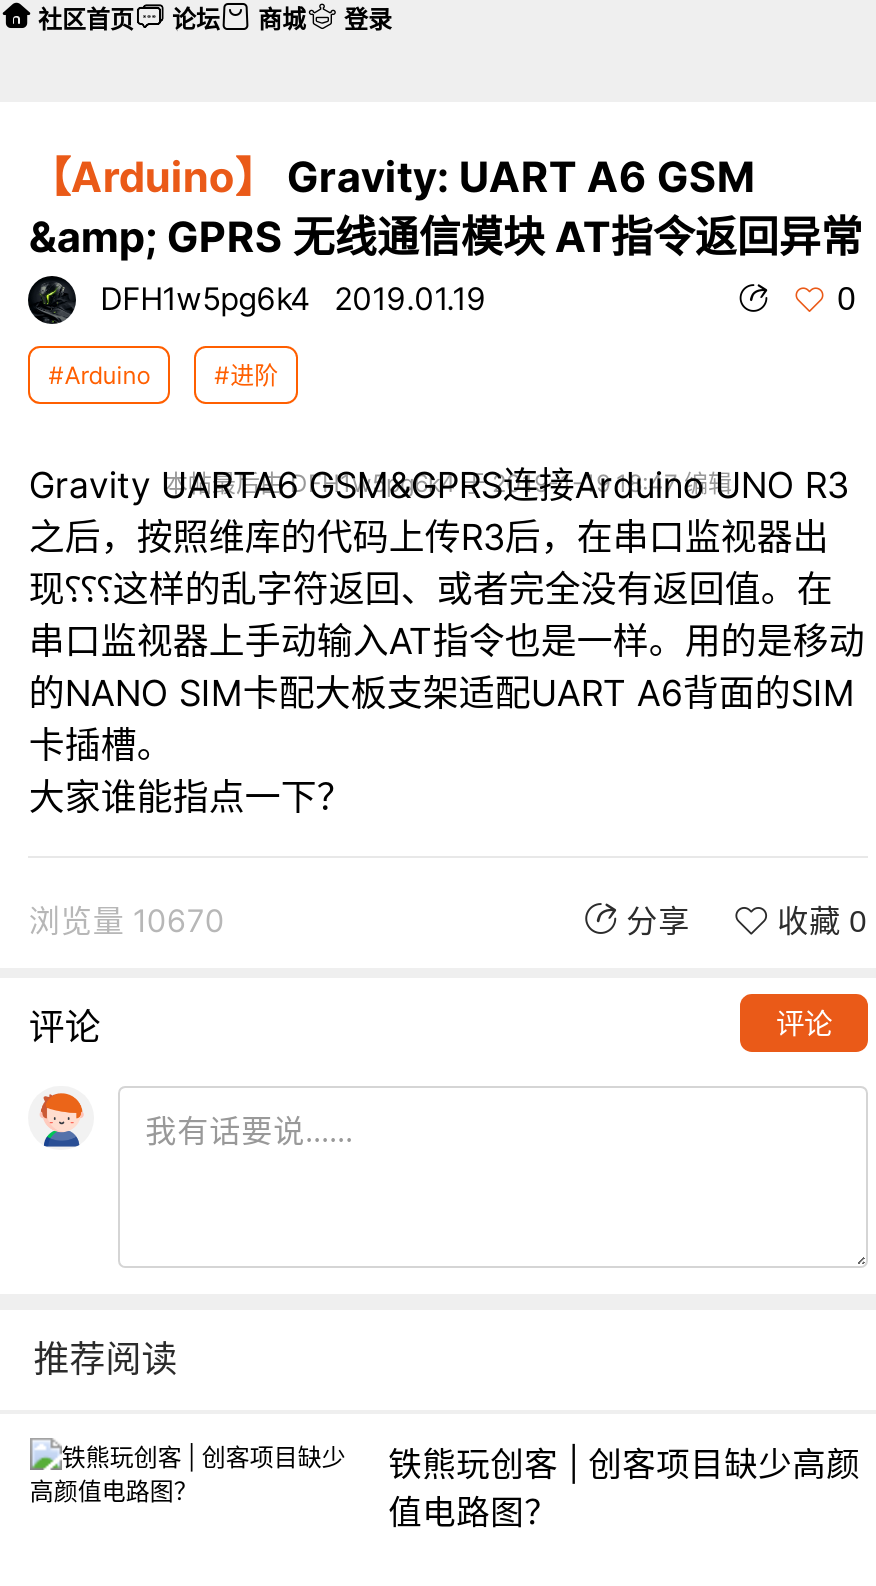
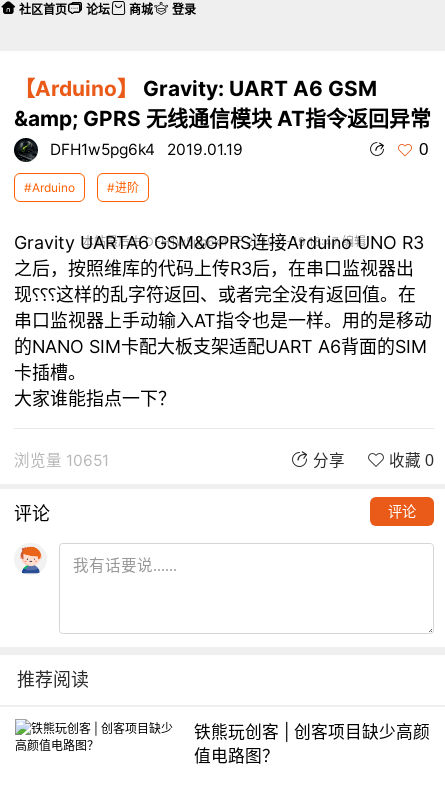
- 浏览量 10670
+ 浏览量 10651
